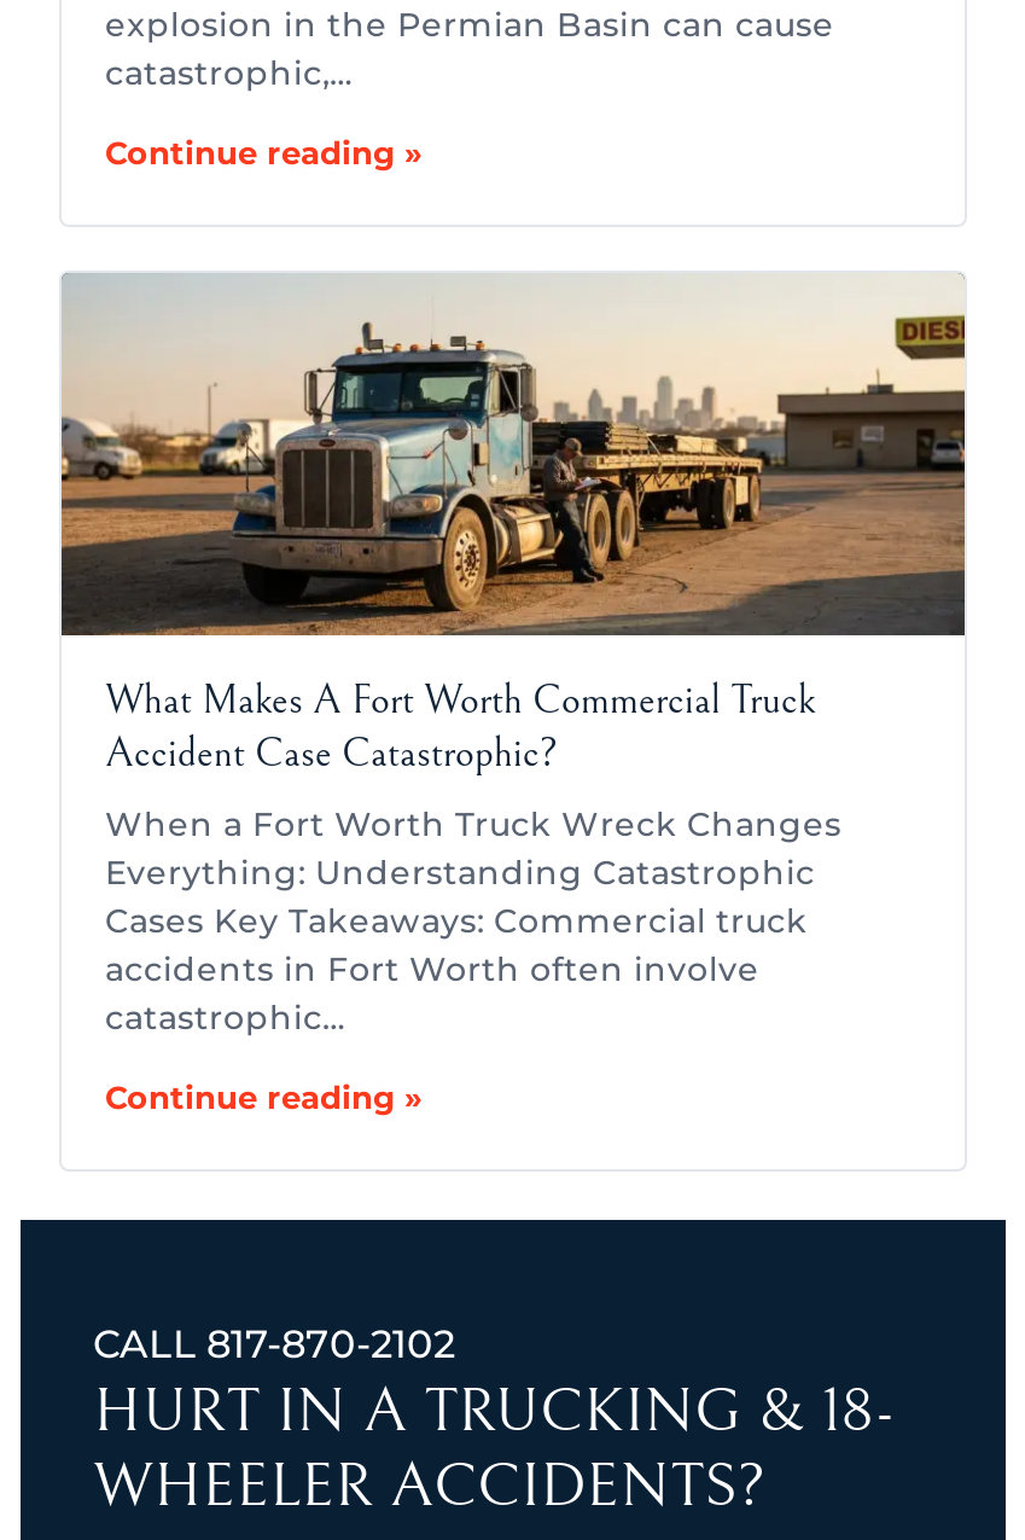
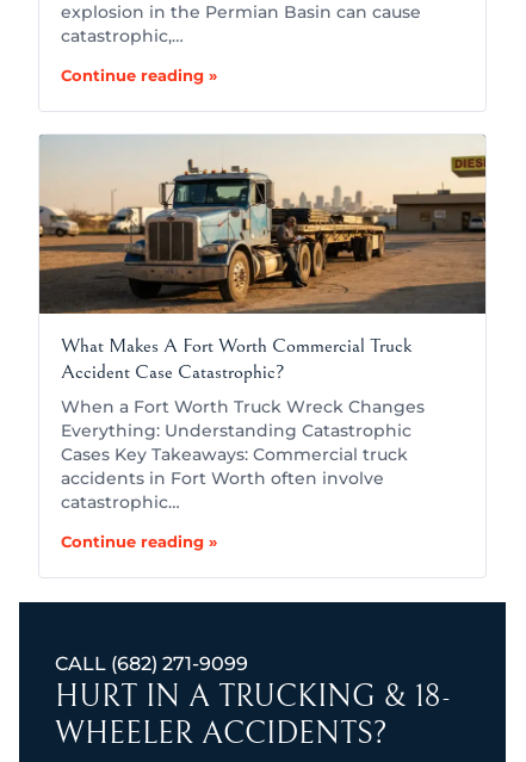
- CALL 817-870-2102
+ CALL (682) 271-9099
